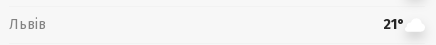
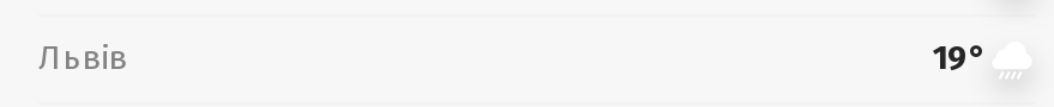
- 21°
+ 19°
